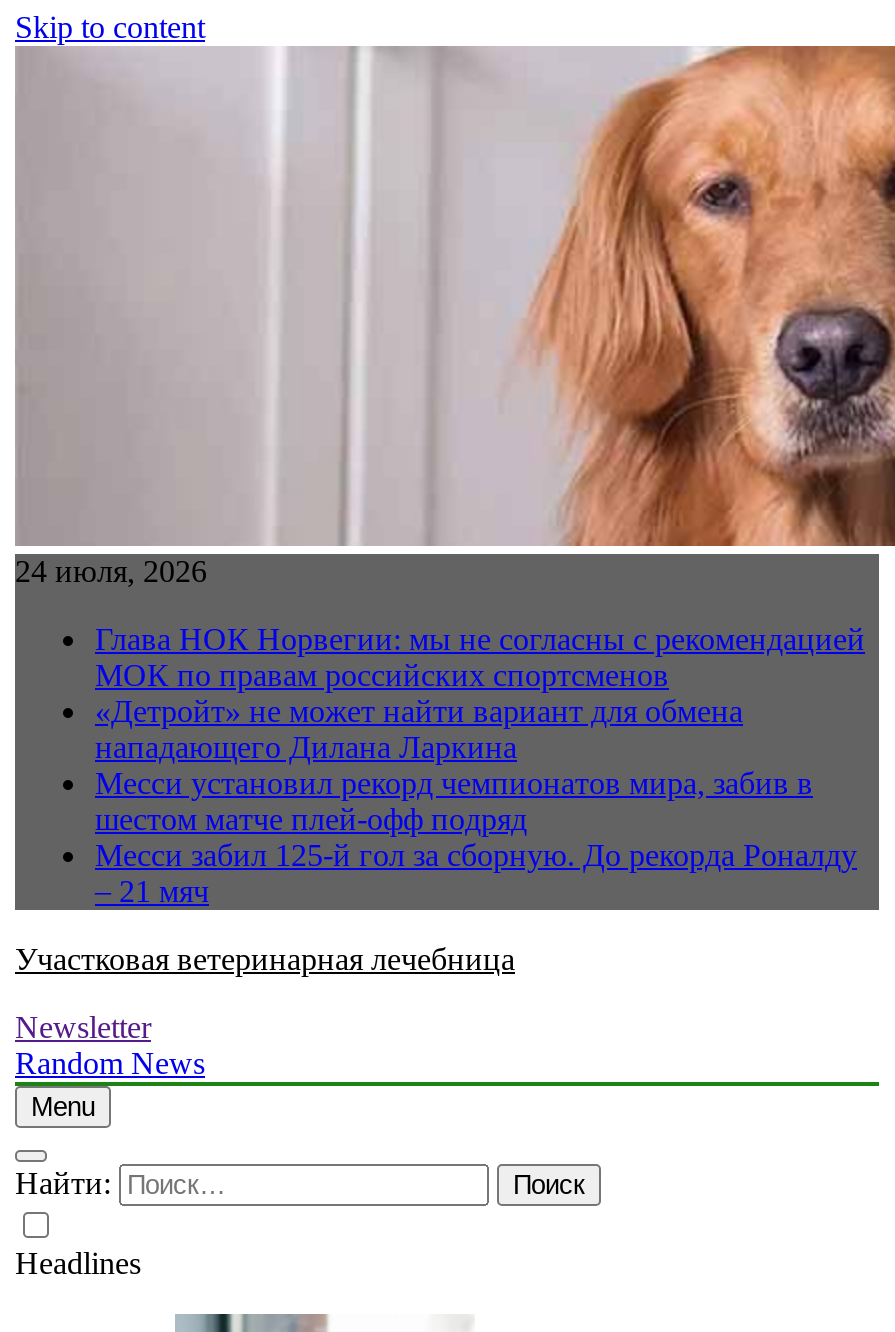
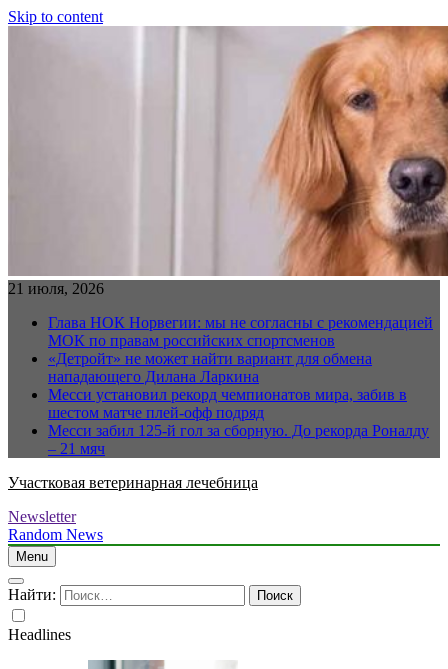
- 24 июля, 2026
+ 21 июля, 2026
